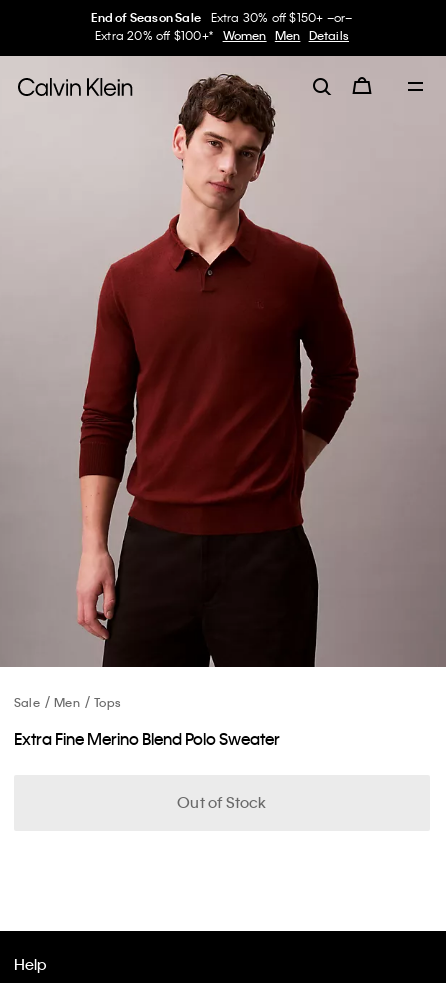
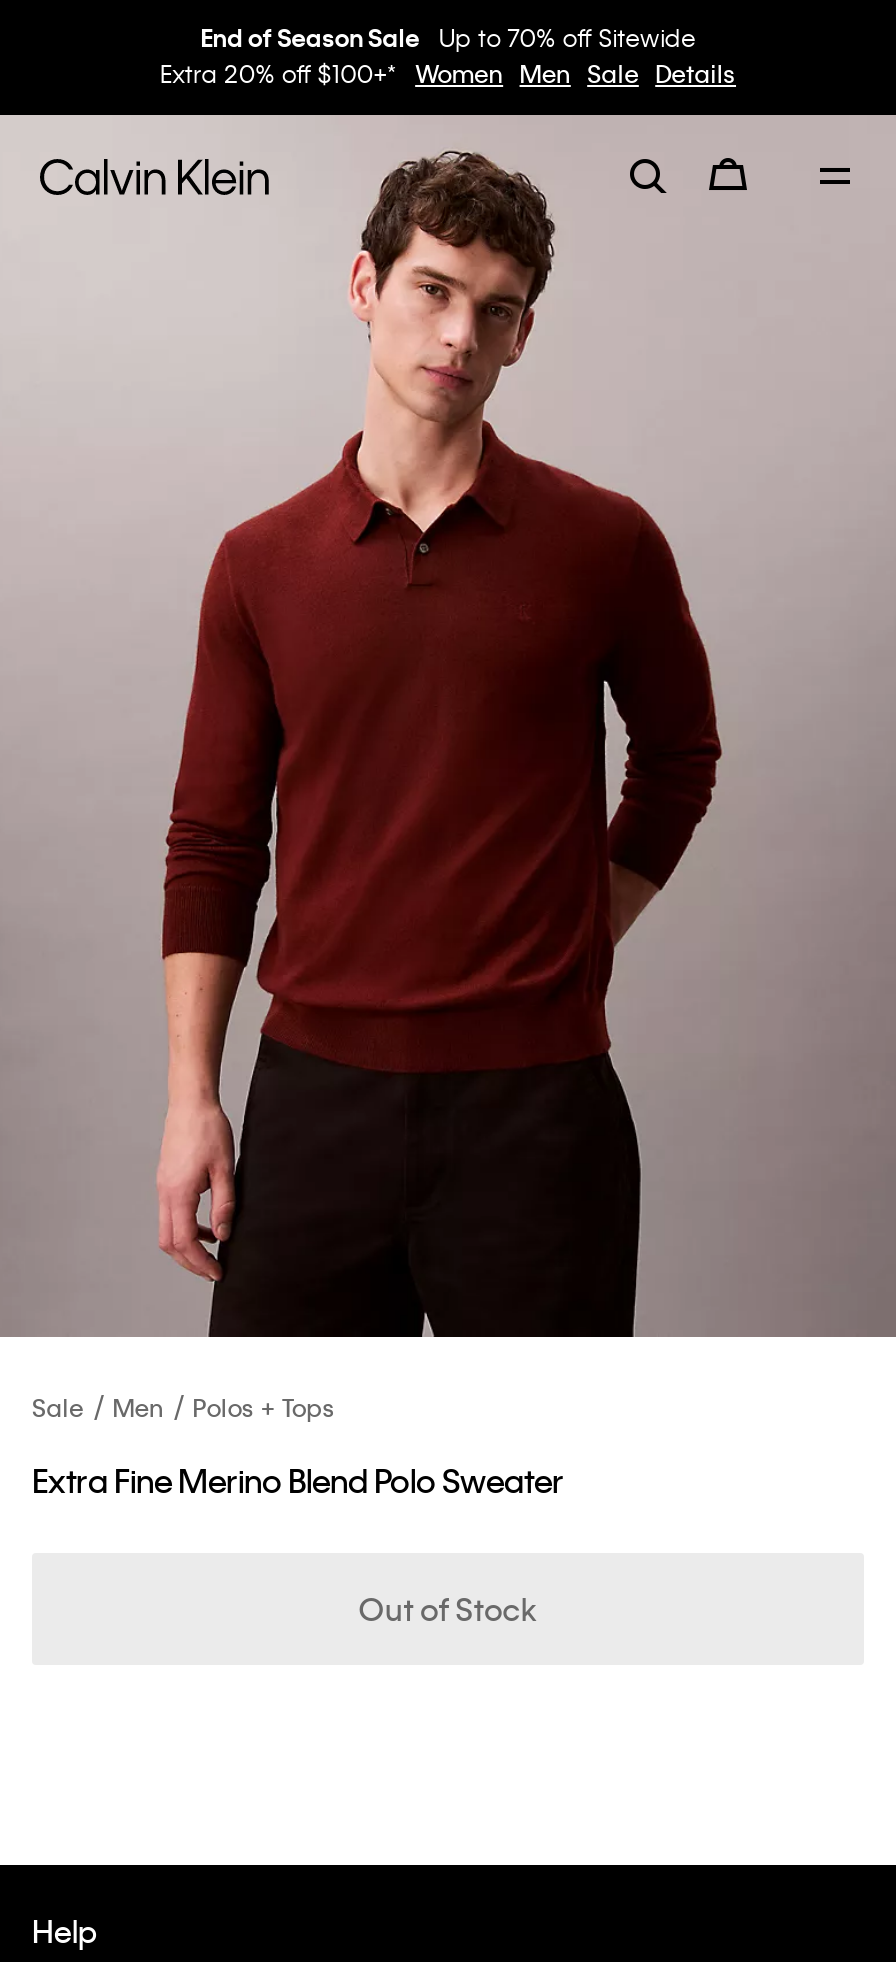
- End of Season Sale Extra 30% off $150+ –or–
- Extra 20% off $100+* Women Men Details
+ End of Season Sale Up to 70% off Sitewide
+ Extra 20% off $100+* Women Men Sale Details

- Tops
+ Polos + Tops
